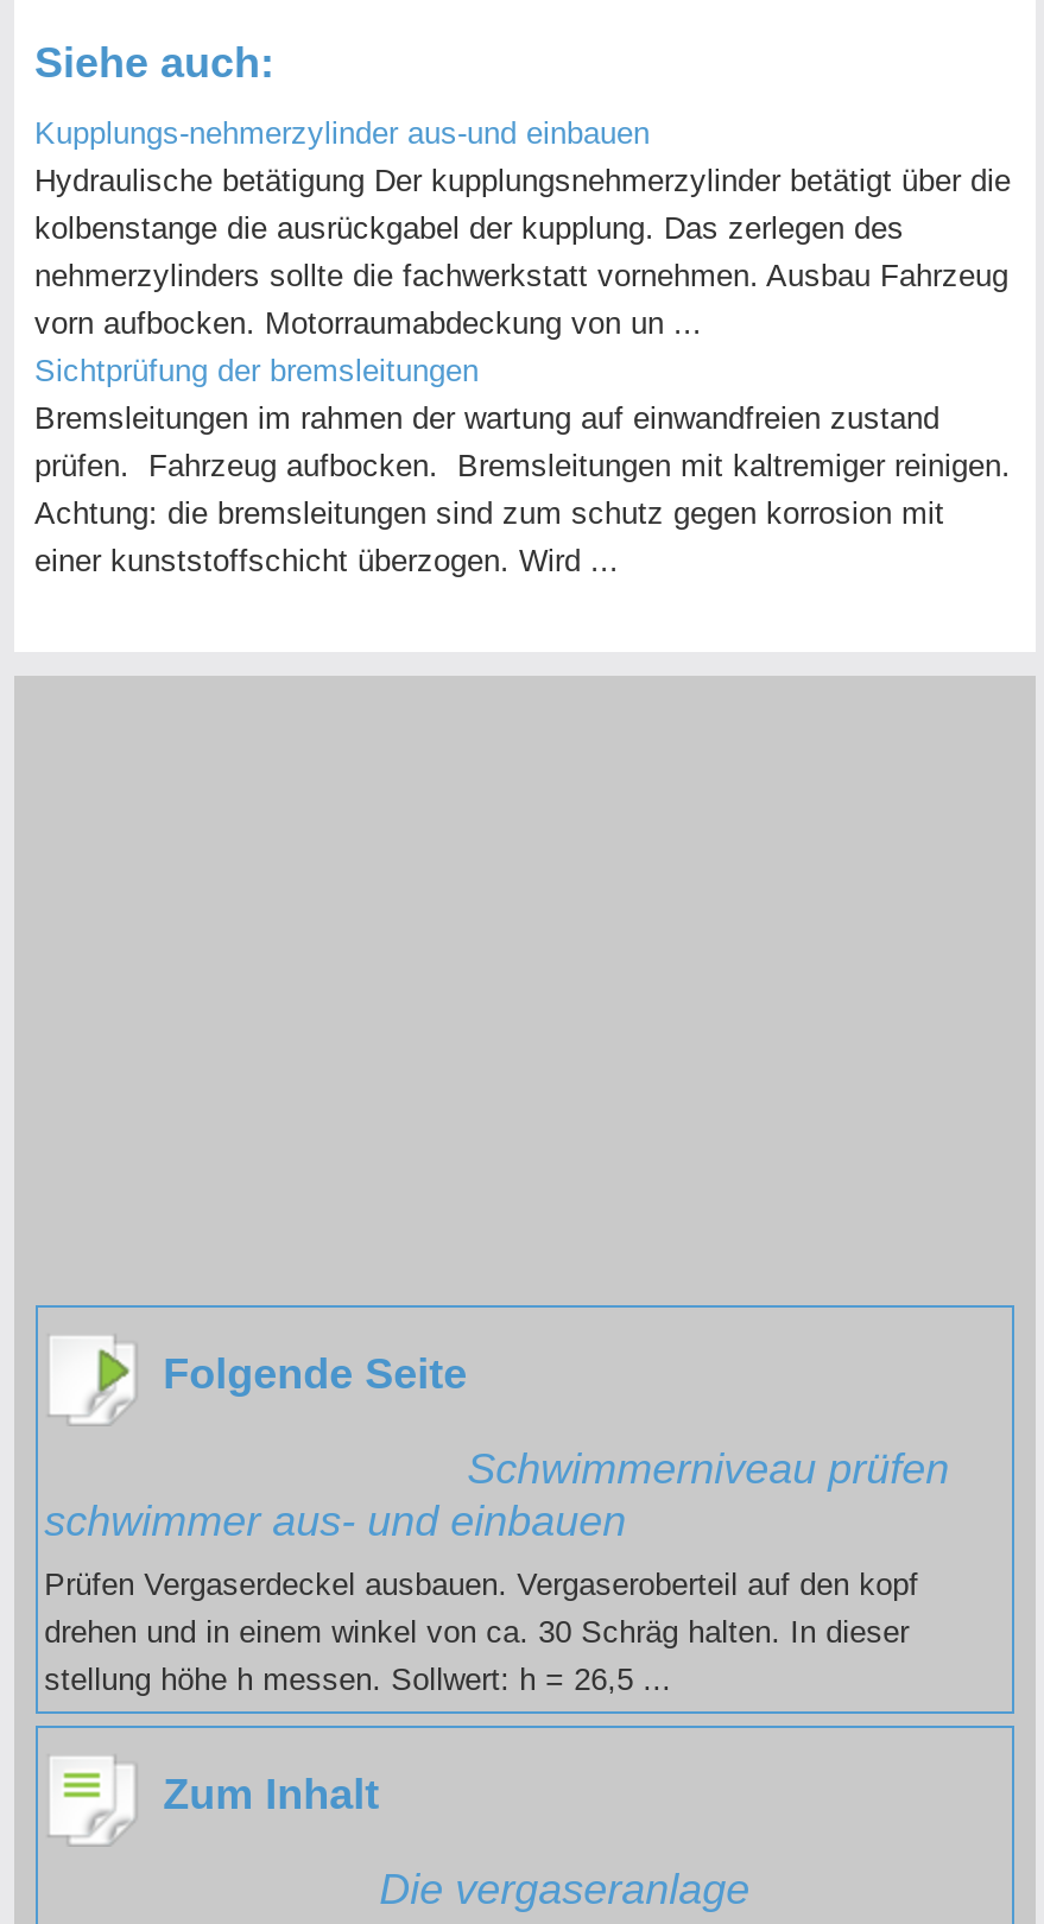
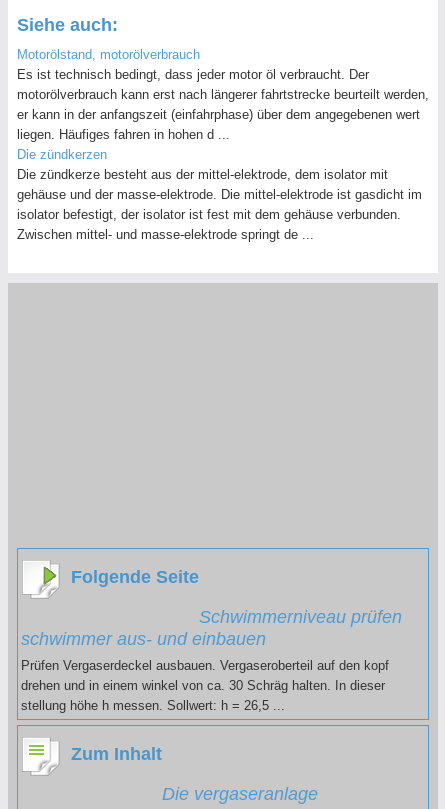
- Kupplungs-nehmerzylinder aus-und einbauen
- Hydraulische betätigung Der kupplungsnehmerzylinder betätigt über die
- kolbenstange die ausrückgabel der kupplung. Das zerlegen des
- nehmerzylinders sollte die fachwerkstatt vornehmen. Ausbau Fahrzeug
- vorn aufbocken. Motorraumabdeckung von un ...
- Sichtprüfung der bremsleitungen
- Bremsleitungen im rahmen der wartung auf einwandfreien zustand
- prüfen. Fahrzeug aufbocken. Bremsleitungen mit kaltremiger reinigen.
- Achtung: die bremsleitungen sind zum schutz gegen korrosion mit
- einer kunststoffschicht überzogen. Wird ...
+ Motorölstand, motorölverbrauch
+ Es ist technisch bedingt, dass jeder motor öl verbraucht. Der
+ motorölverbrauch kann erst nach längerer fahrtstrecke beurteilt werden,
+ er kann in der anfangszeit (einfahrphase) über dem angegebenen wert
+ liegen. Häufiges fahren in hohen d ...
+ Die zündkerzen
+ Die zündkerze besteht aus der mittel-elektrode, dem isolator mit
+ gehäuse und der masse-elektrode. Die mittel-elektrode ist gasdicht im
+ isolator befestigt, der isolator ist fest mit dem gehäuse verbunden.
+ Zwischen mittel- und masse-elektrode springt de ...
